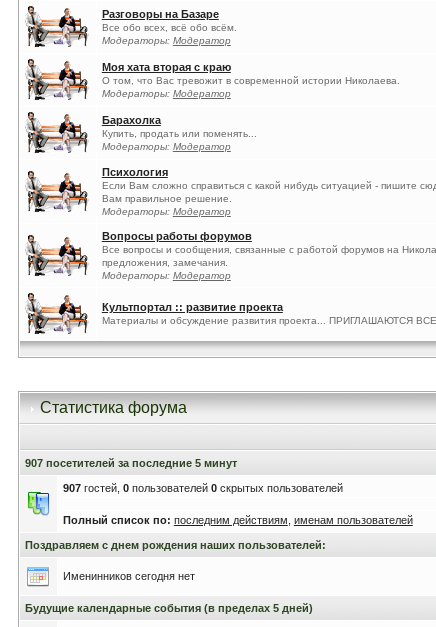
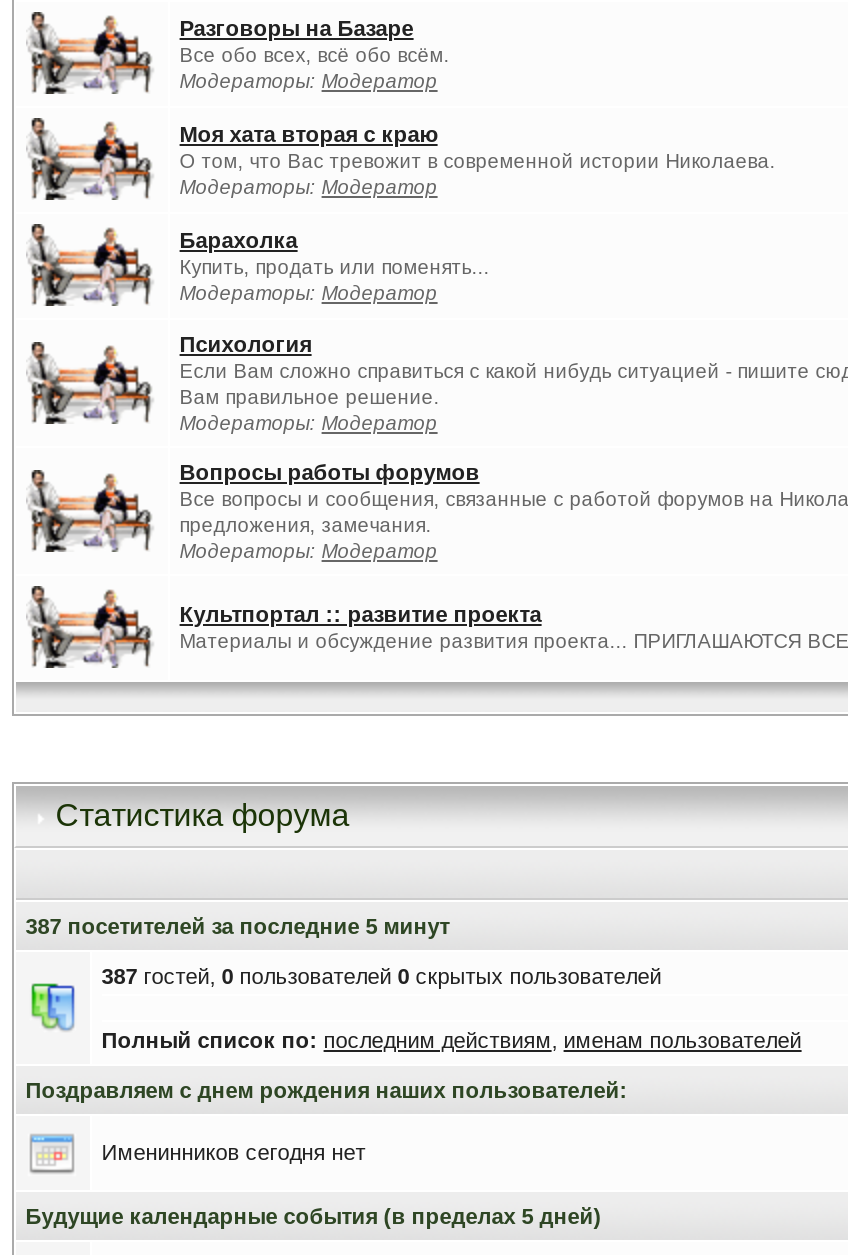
- 907 посетителей за последние 5 минут
+ 387 посетителей за последние 5 минут

- 907 гостей, 0 пользователей 0 скрытых пользователей
+ 387 гостей, 0 пользователей 0 скрытых пользователей
